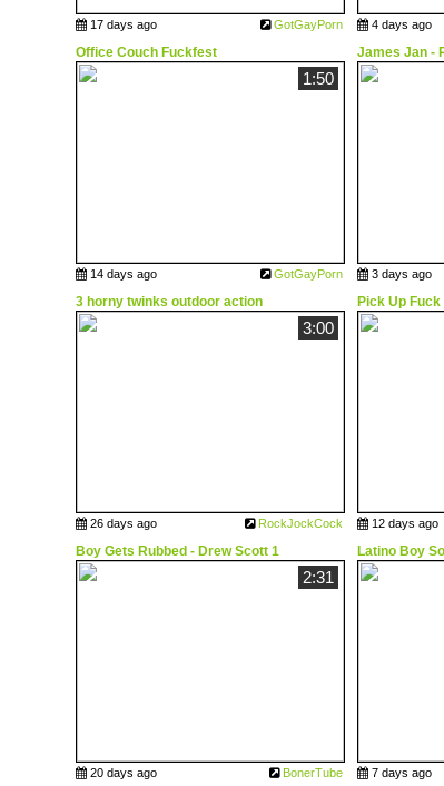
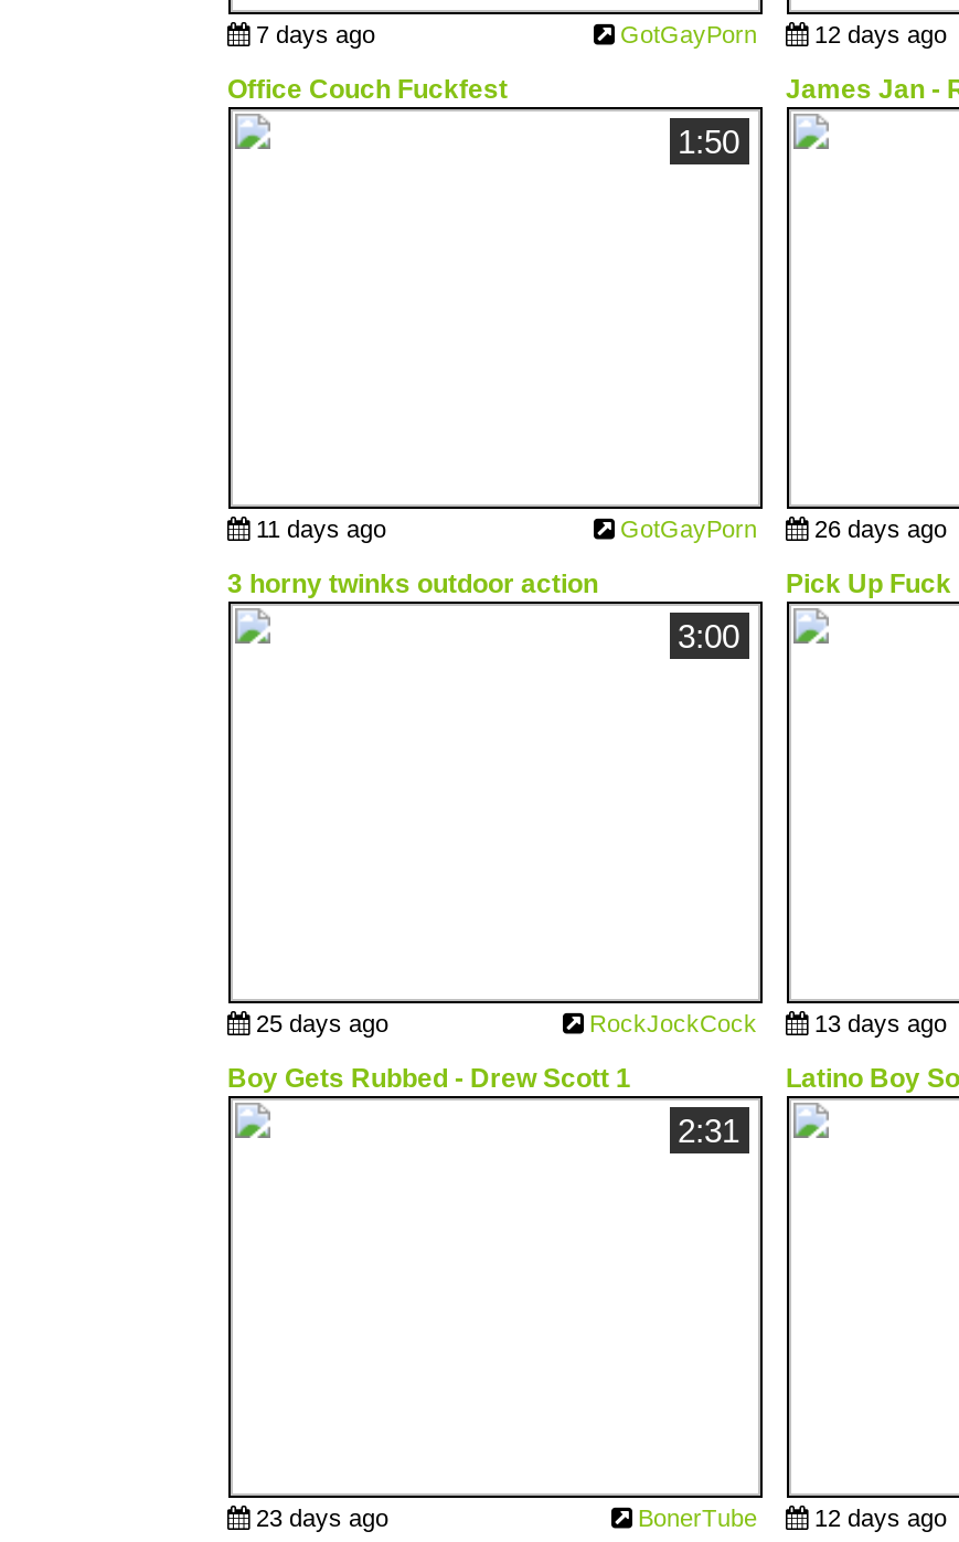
- 17 days ago
+ 7 days ago

- GotGayPorn 4 days ago
+ GotGayPorn 12 days ago

- 14 days ago
+ 11 days ago

- GotGayPorn 3 days ago
+ GotGayPorn 26 days ago

- 26 days ago
+ 25 days ago

- RockJockCock 12 days ago
+ RockJockCock 13 days ago

- 20 days ago
+ 23 days ago

- BonerTube 7 days ago
+ BonerTube 12 days ago
